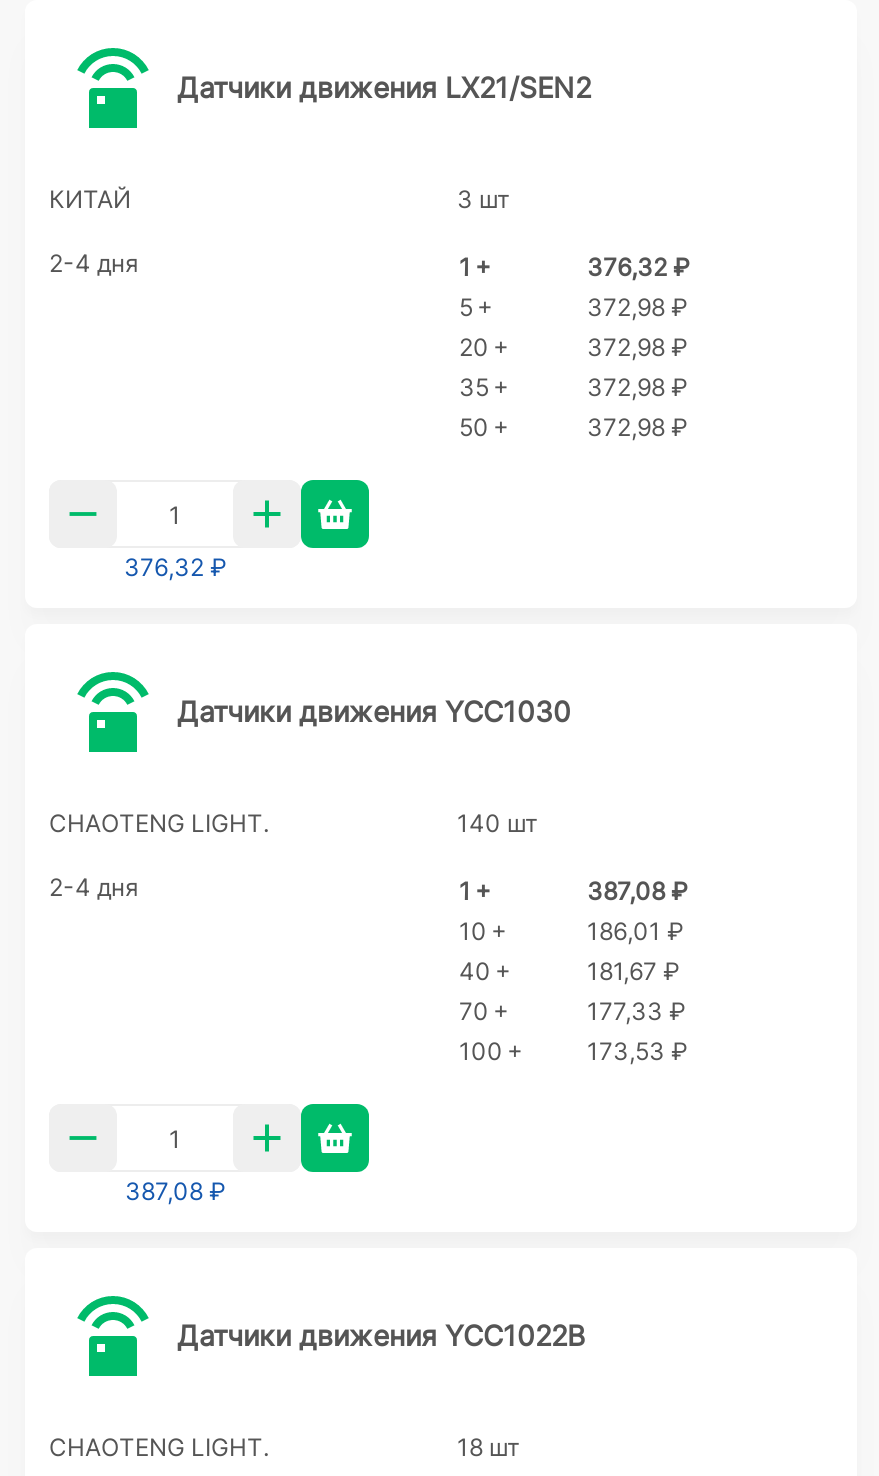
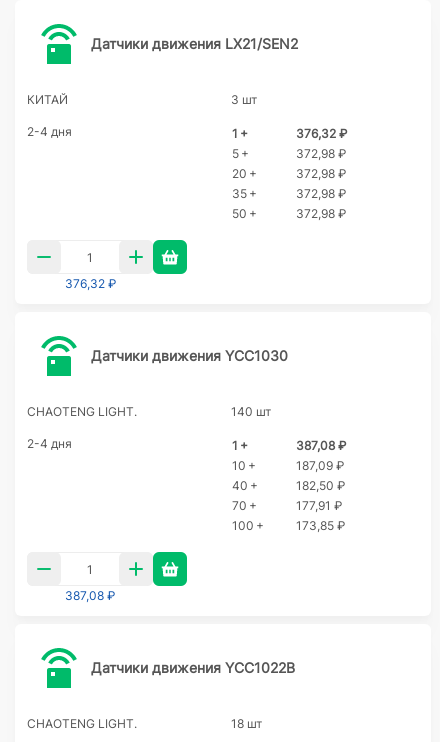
- 186,01 ₽
+ 187,09 ₽

- 181,67 ₽
+ 182,50 ₽

- 177,33 ₽
+ 177,91 ₽

- 173,53 ₽
+ 173,85 ₽
